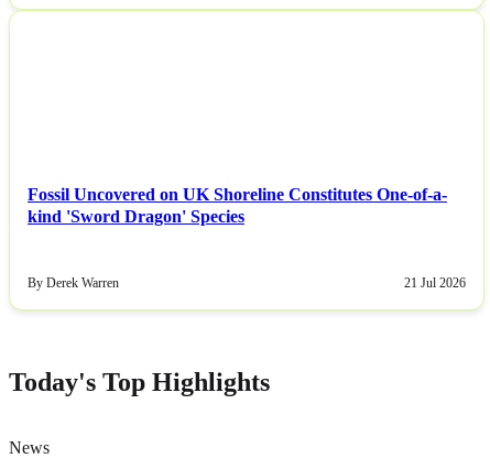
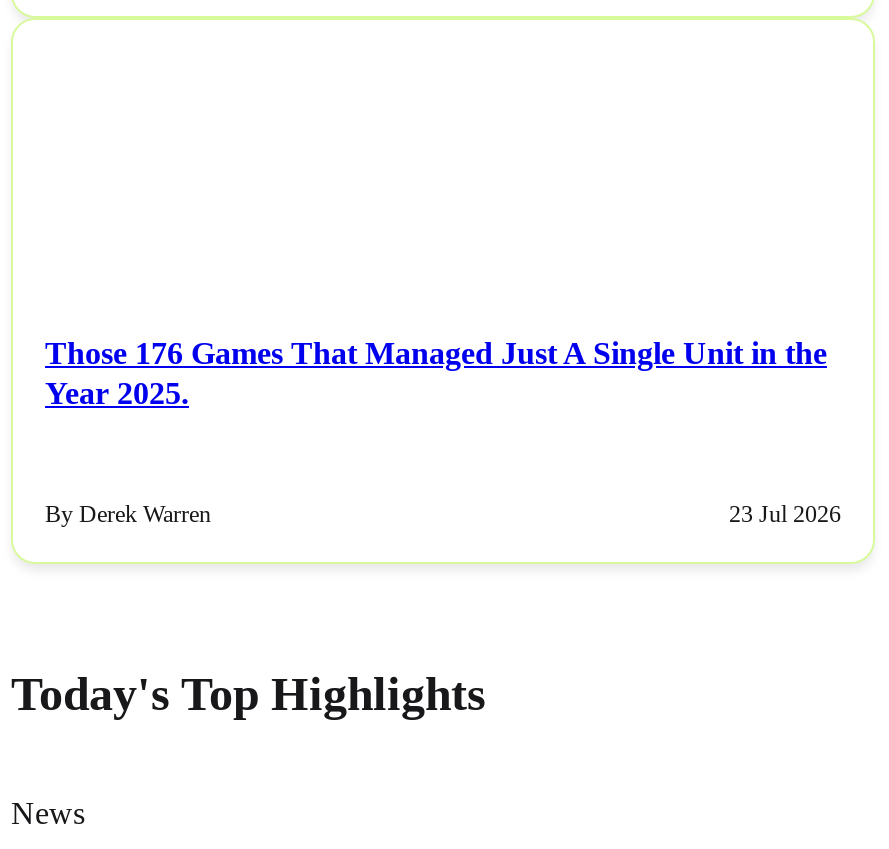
- Fossil Uncovered on UK Shoreline Constitutes One-of-a-
- kind 'Sword Dragon' Species
+ Those 176 Games That Managed Just A Single Unit in the
+ Year 2025.

- 21 Jul 2026
+ 23 Jul 2026
